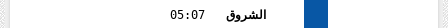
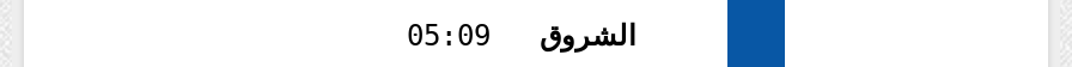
- الشروق 05:07
+ الشروق 05:09
